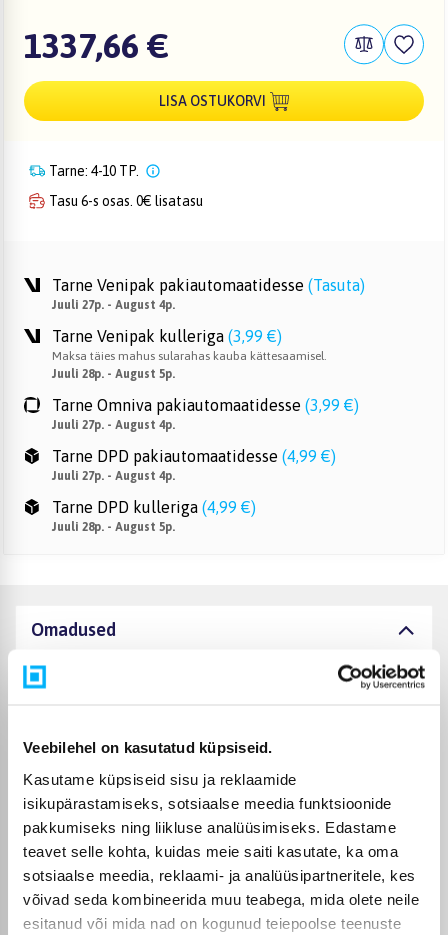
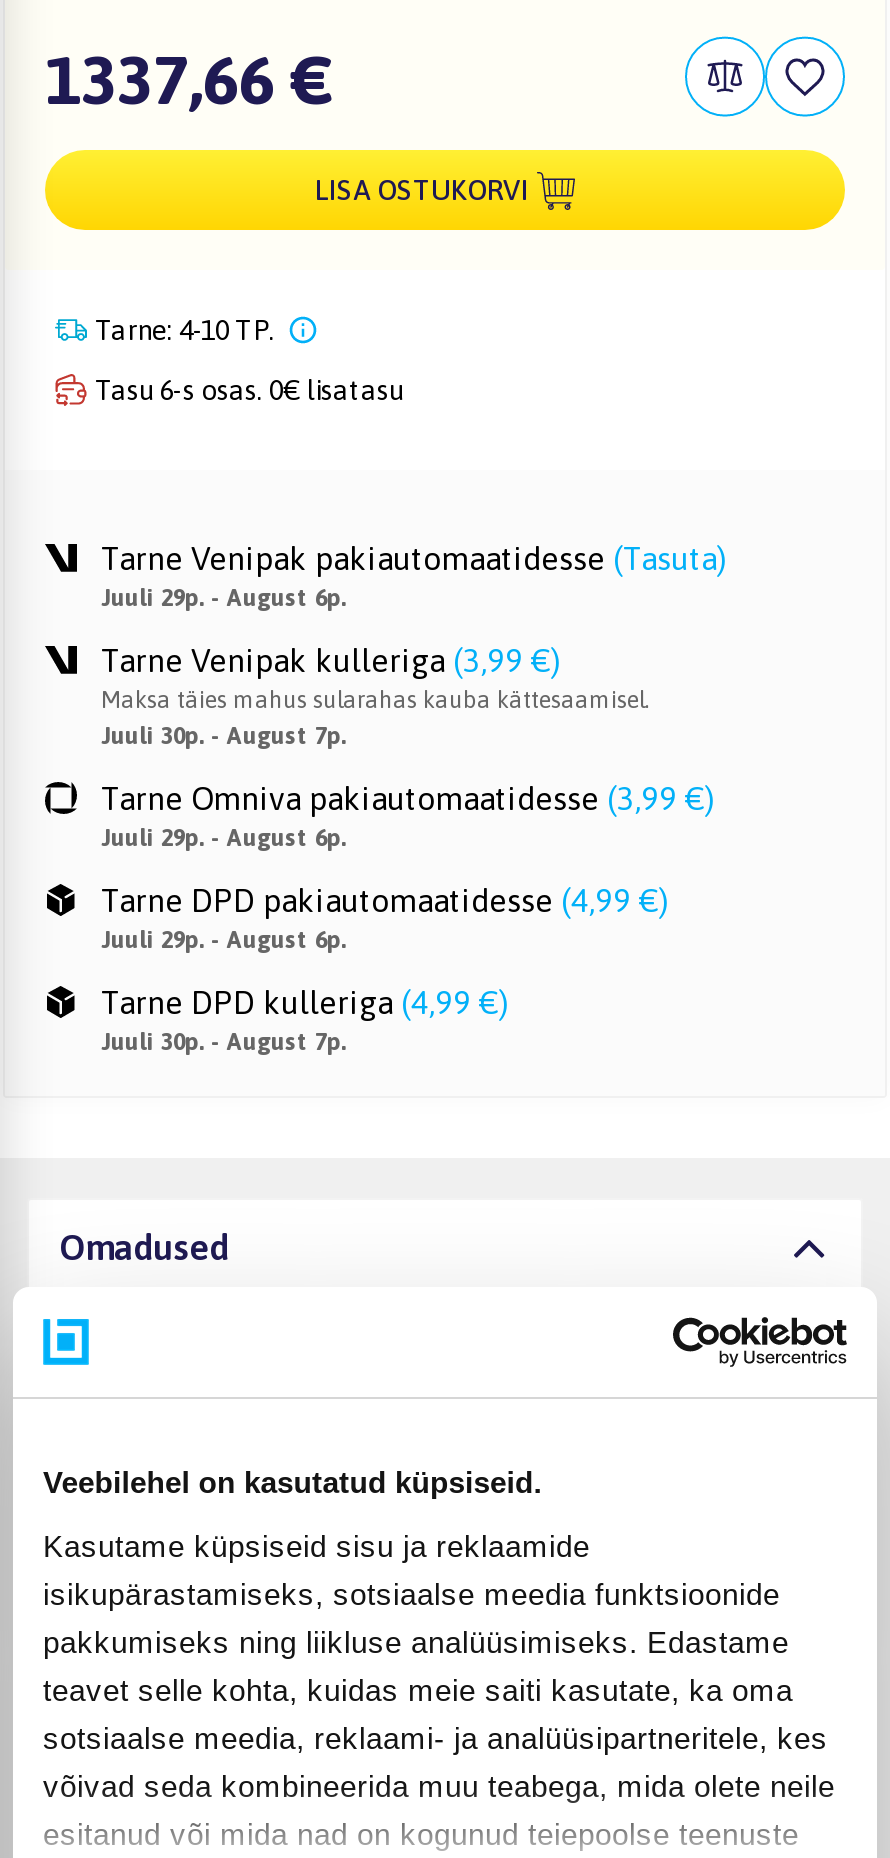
- Juuli 27p. - August 4p.
+ Juuli 29p. - August 6p.

- Juuli 28p. - August 5p.
+ Juuli 30p. - August 7p.

- Juuli 27p. - August 4p.
+ Juuli 29p. - August 6p.

- Juuli 27p. - August 4p.
+ Juuli 29p. - August 6p.

- Juuli 28p. - August 5p.
+ Juuli 30p. - August 7p.
